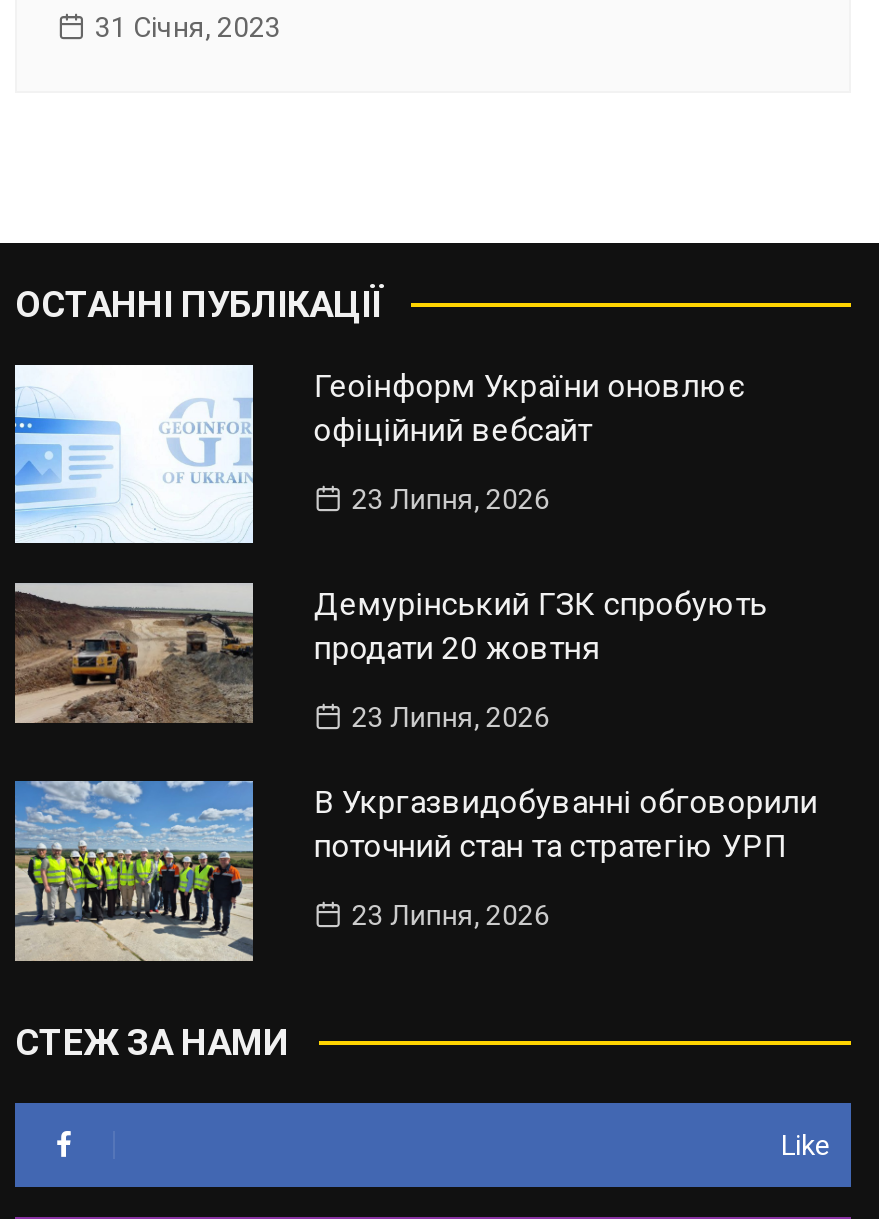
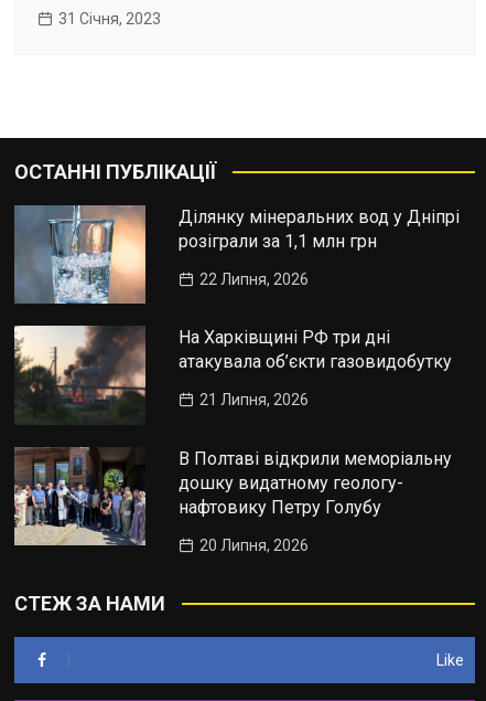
- [image]
- Геоінформ України оновлює
- офіційний вебсайт
+ [image]
+ Ділянку мінеральних вод у Дніпрі
+ розіграли за 1,1 млн грн

- 23 Липня, 2026
+ 22 Липня, 2026

- [image]
- Демурінський ГЗК спробують
- продати 20 жовтня
+ [image]
+ На Харківщині РФ три дні
+ атакувала об’єкти газовидобутку

- 23 Липня, 2026
+ 21 Липня, 2026

- [image]
- В Укргазвидобуванні обговорили
- поточний стан та стратегію УРП
+ [image]
+ В Полтаві відкрили меморіальну
+ дошку видатному геологу-
+ нафтовику Петру Голубу

- 23 Липня, 2026
+ 20 Липня, 2026
